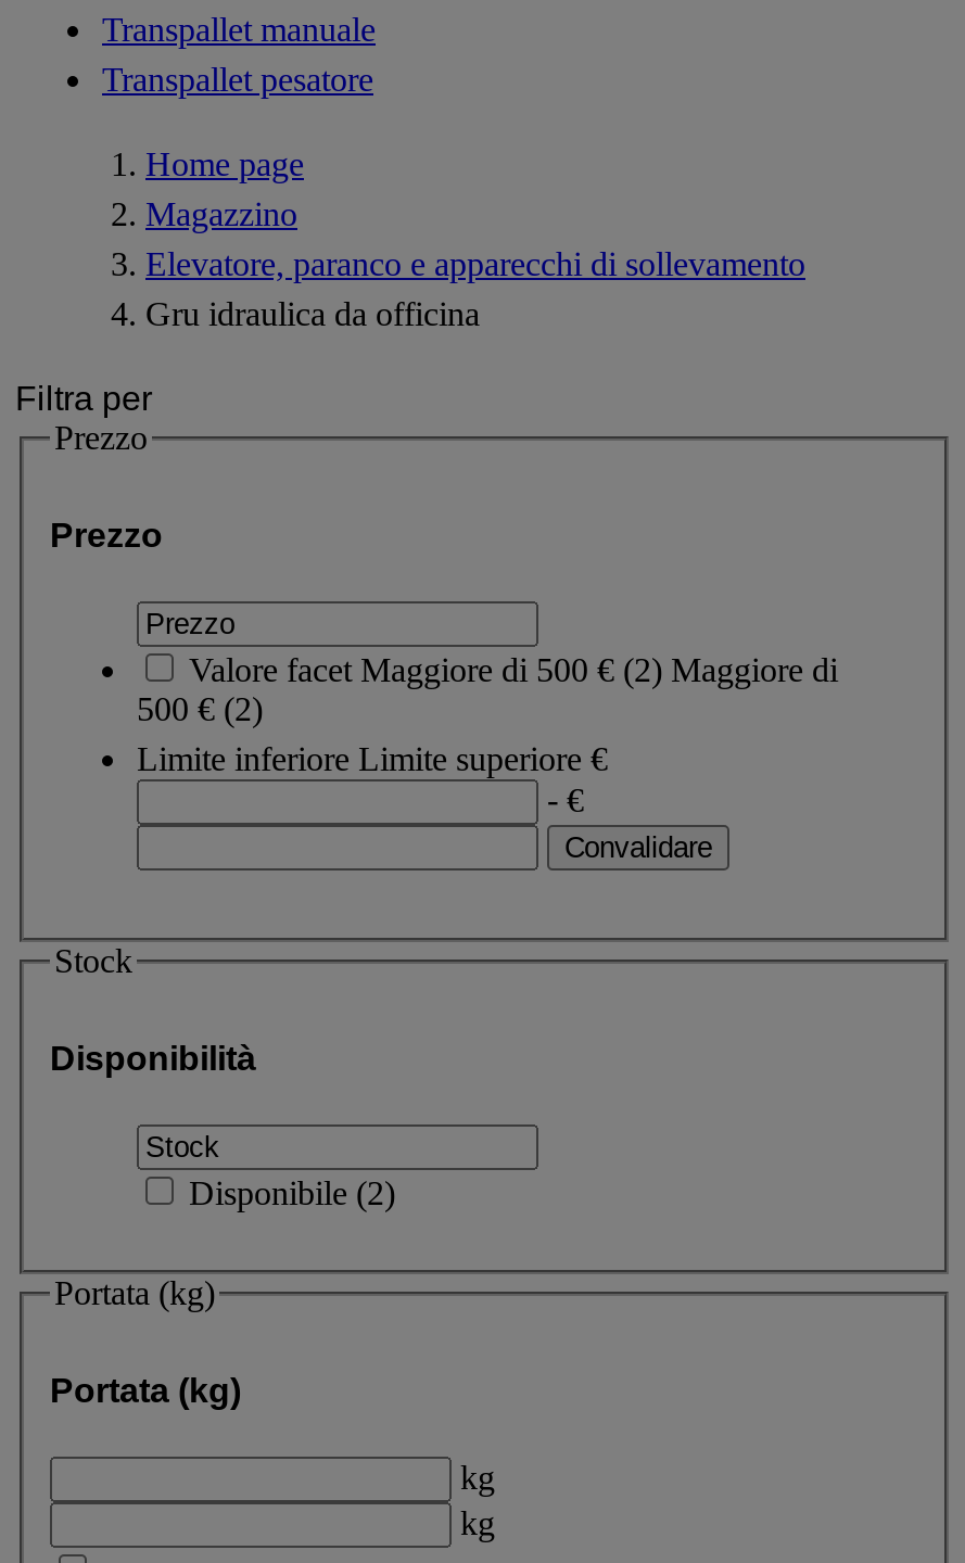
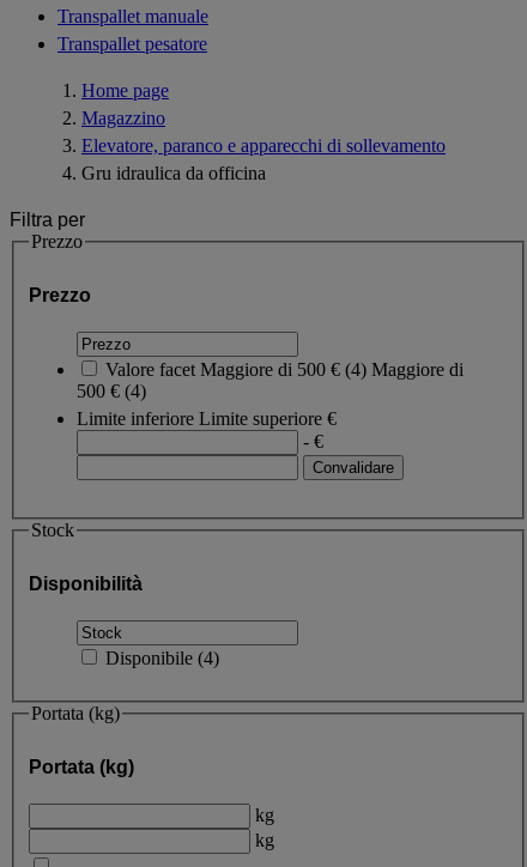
- Valore facet Maggiore di 500 €(2) Maggiore di
+ Valore facet Maggiore di 500 €(4) Maggiore di

- 500 €(2)
+ 500 €(4)

- Disponibile (2)
+ Disponibile (4)
